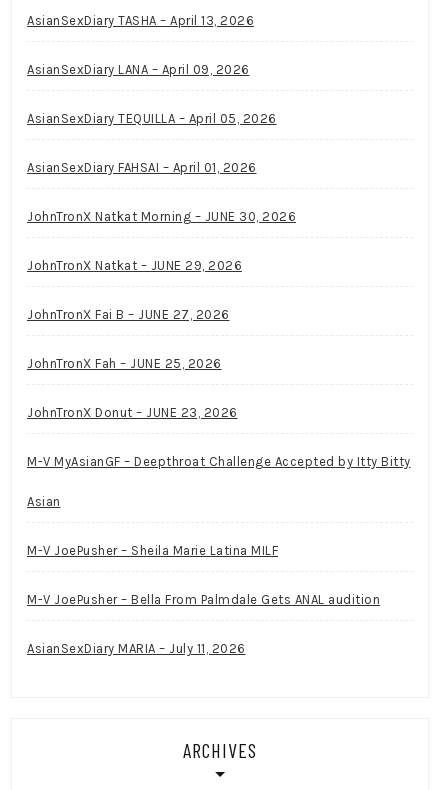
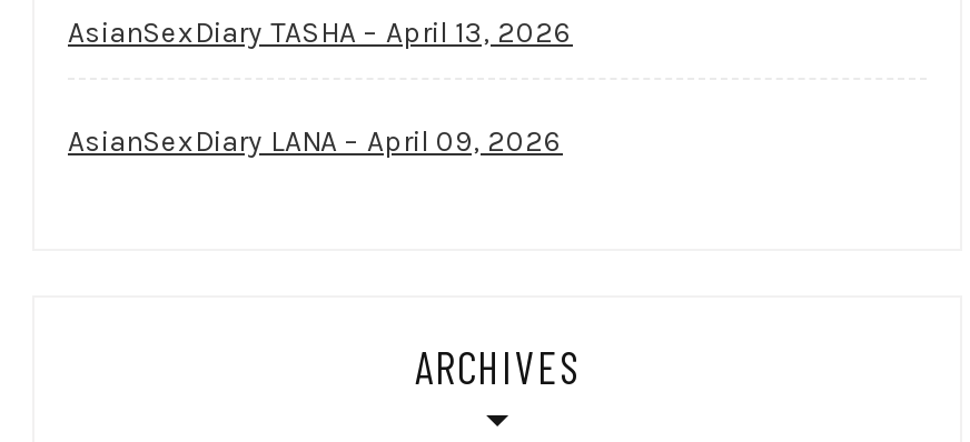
- AsianSexDiary TEQUILLA – April 05, 2026
- AsianSexDiary FAHSAI – April 01, 2026
- JohnTronX Natkat Morning – JUNE 30, 2026
- JohnTronX Natkat – JUNE 29, 2026
- JohnTronX Fai B – JUNE 27, 2026
- JohnTronX Fah – JUNE 25, 2026
- JohnTronX Donut – JUNE 23, 2026
- M-V MyAsianGF – Deepthroat Challenge Accepted by Itty Bitty
- Asian
- M-V JoePusher – Sheila Marie Latina MILF
- M-V JoePusher – Bella From Palmdale Gets ANAL audition
- AsianSexDiary MARIA – July 11, 2026
